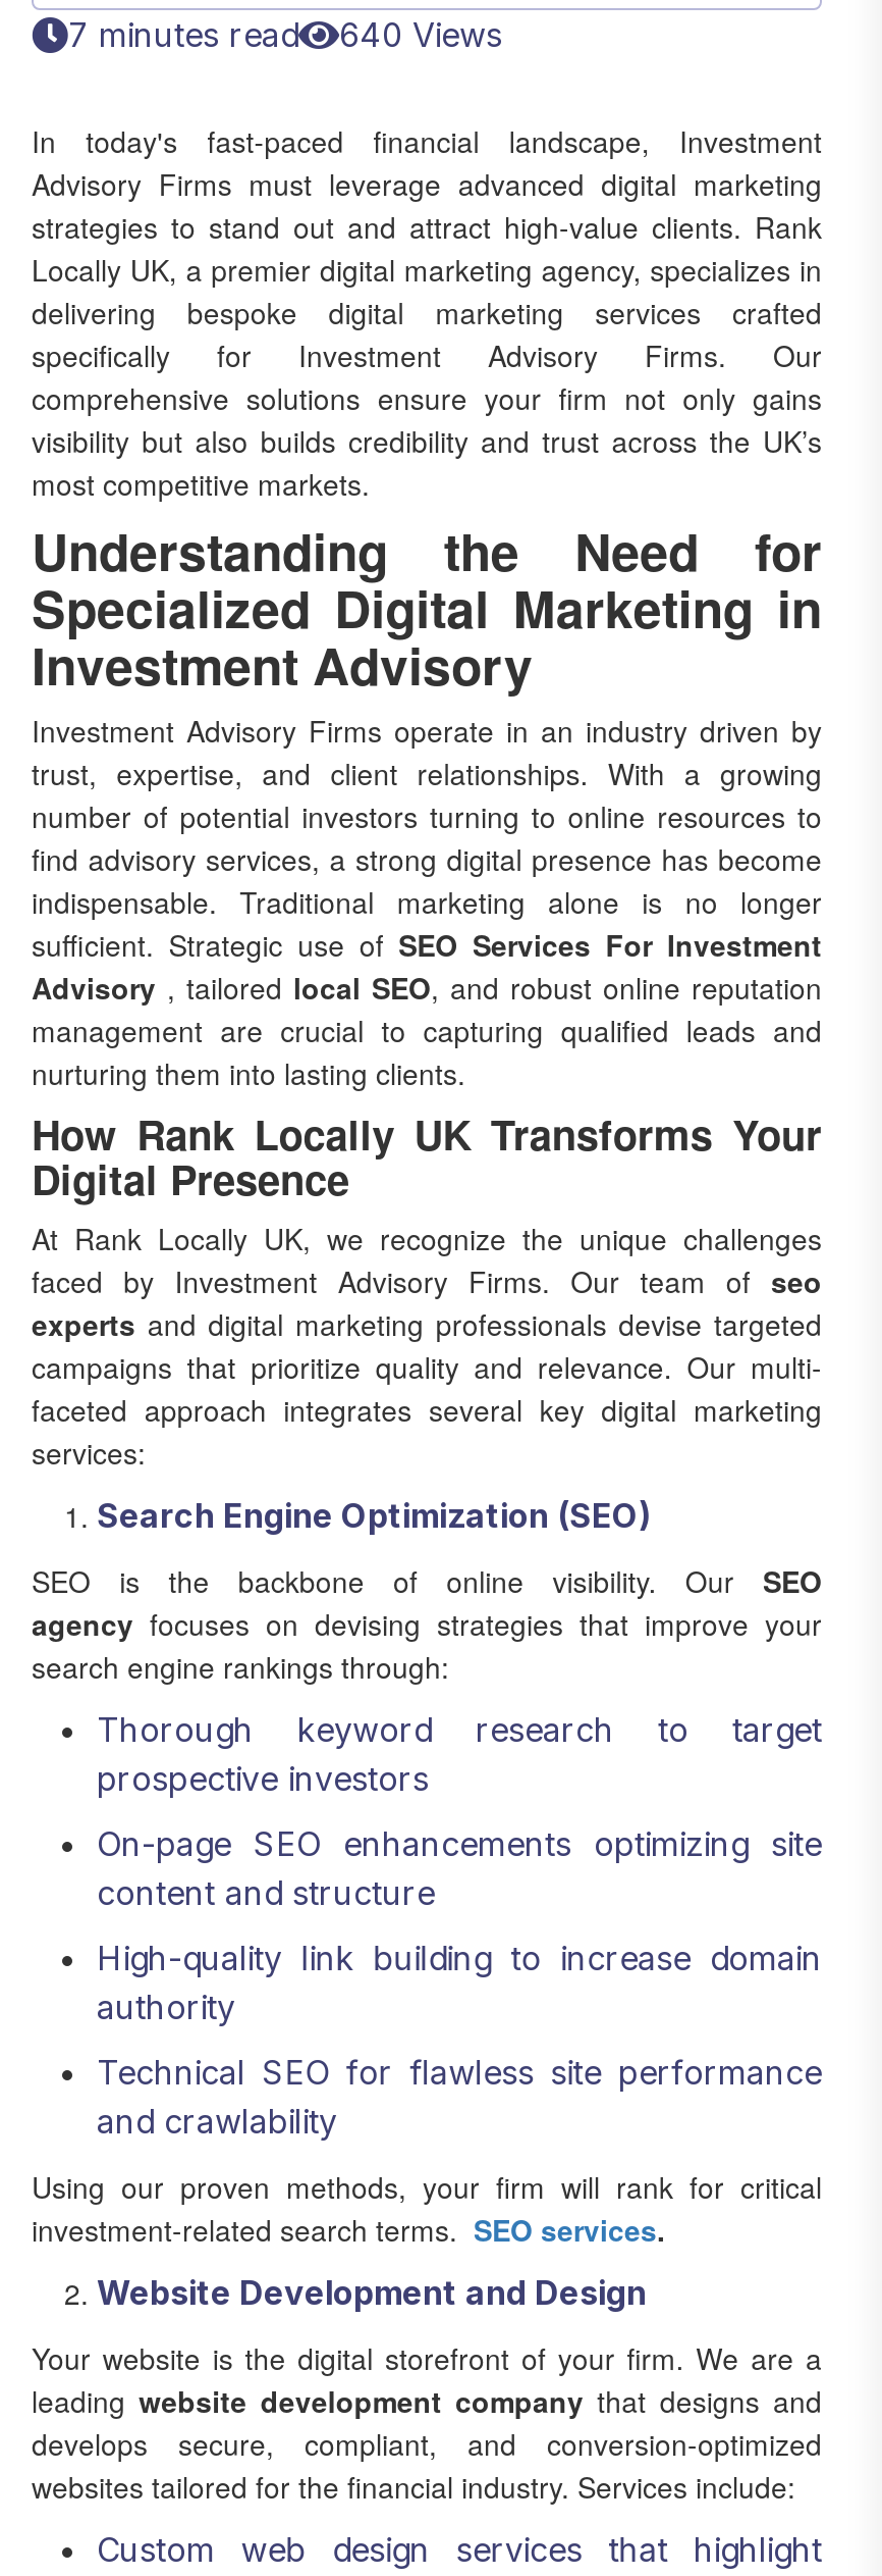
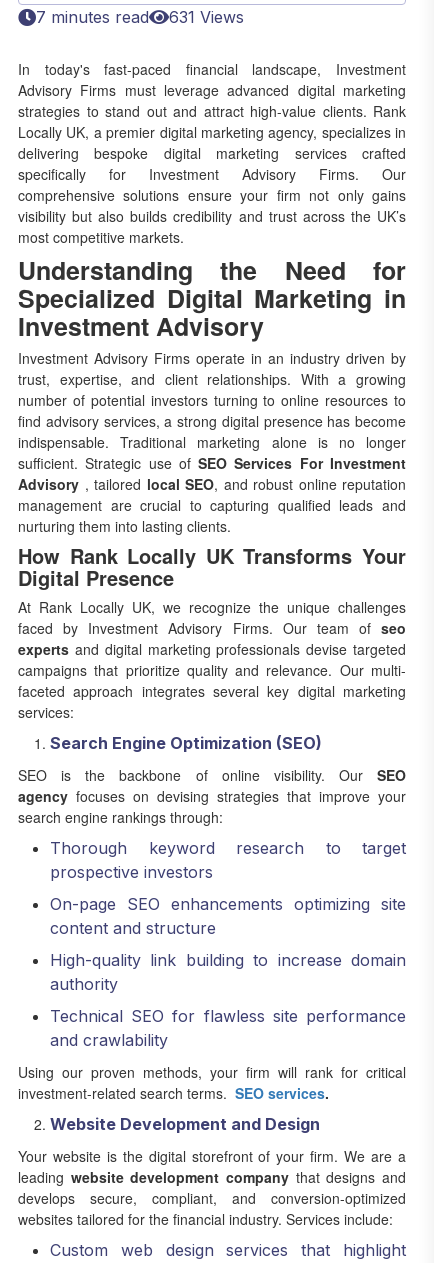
- 7 minutes read 640 Views
+ 7 minutes read 631 Views
